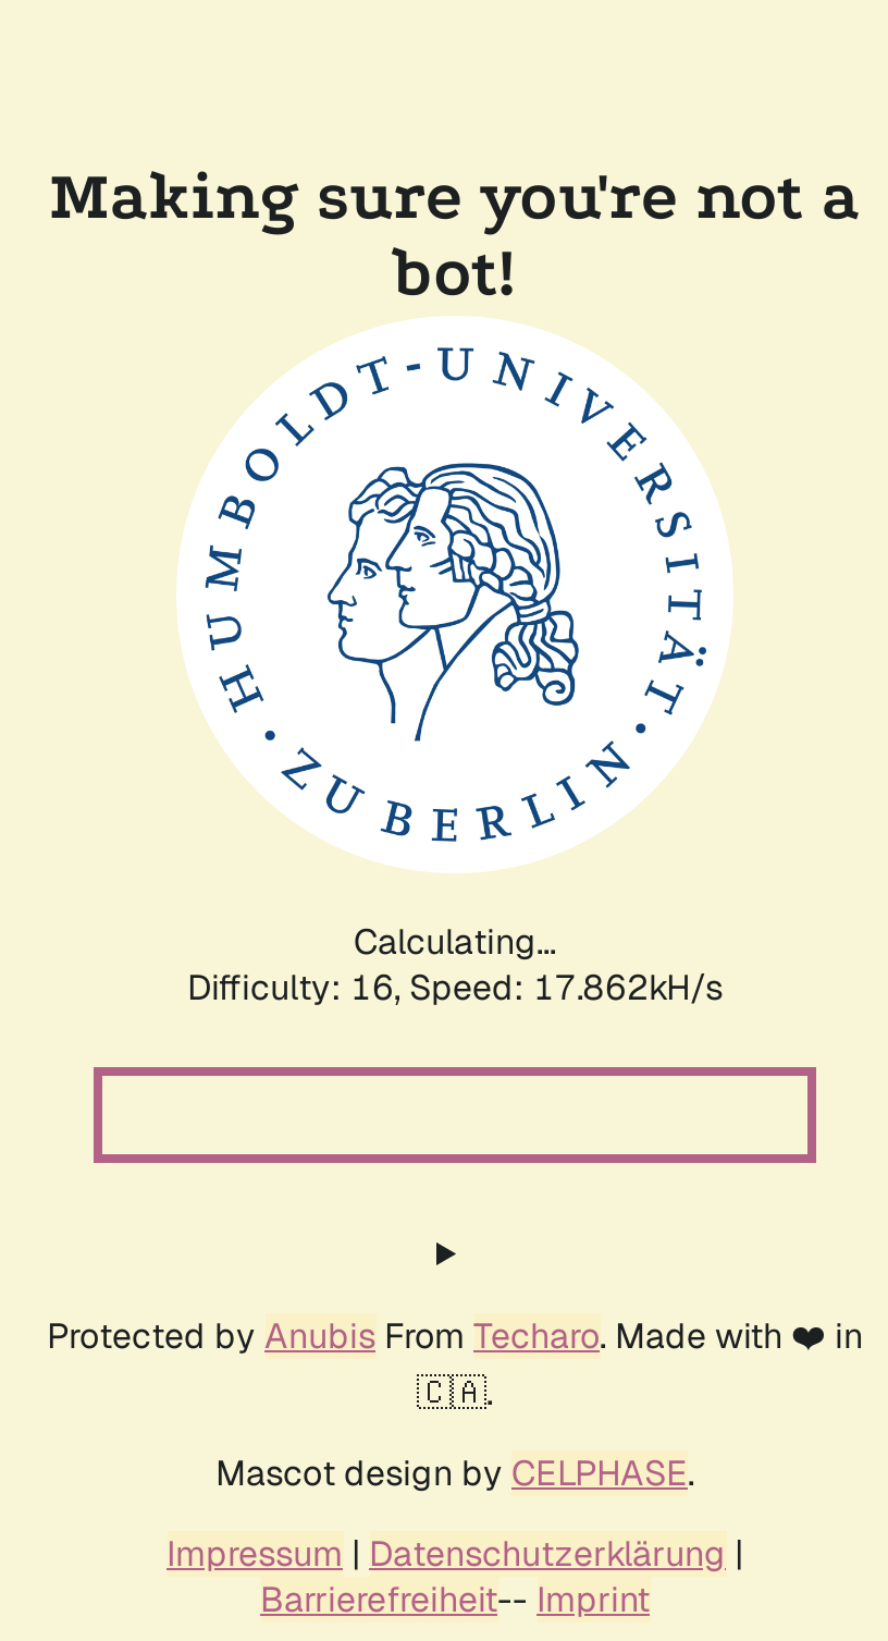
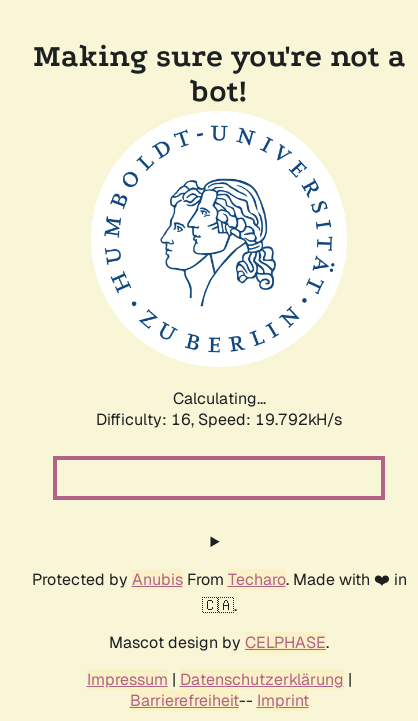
- Difficulty: 16, Speed: 17.862kH/s
+ Difficulty: 16, Speed: 19.792kH/s
